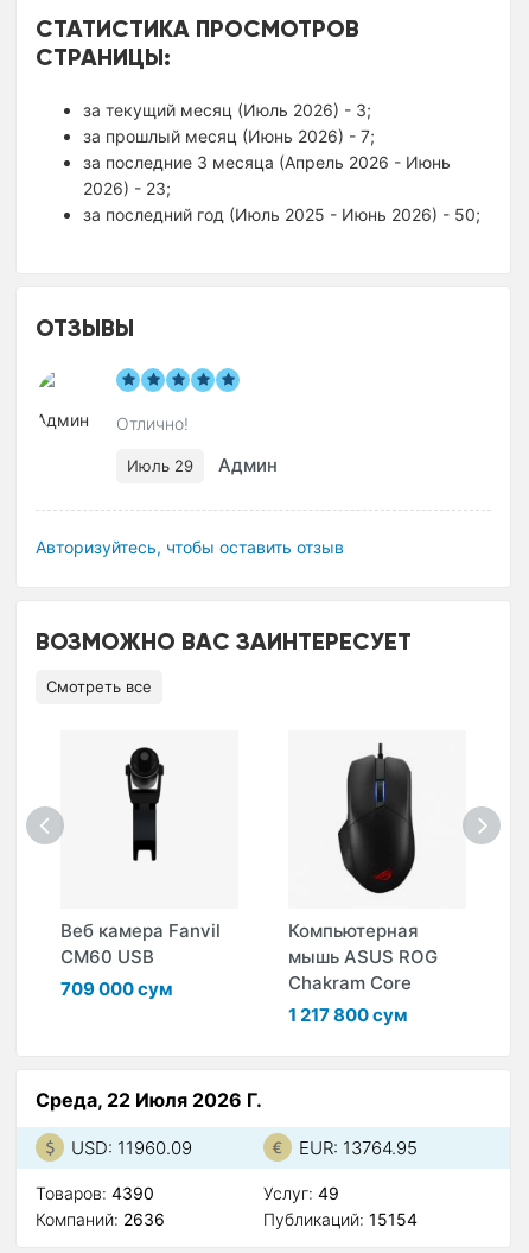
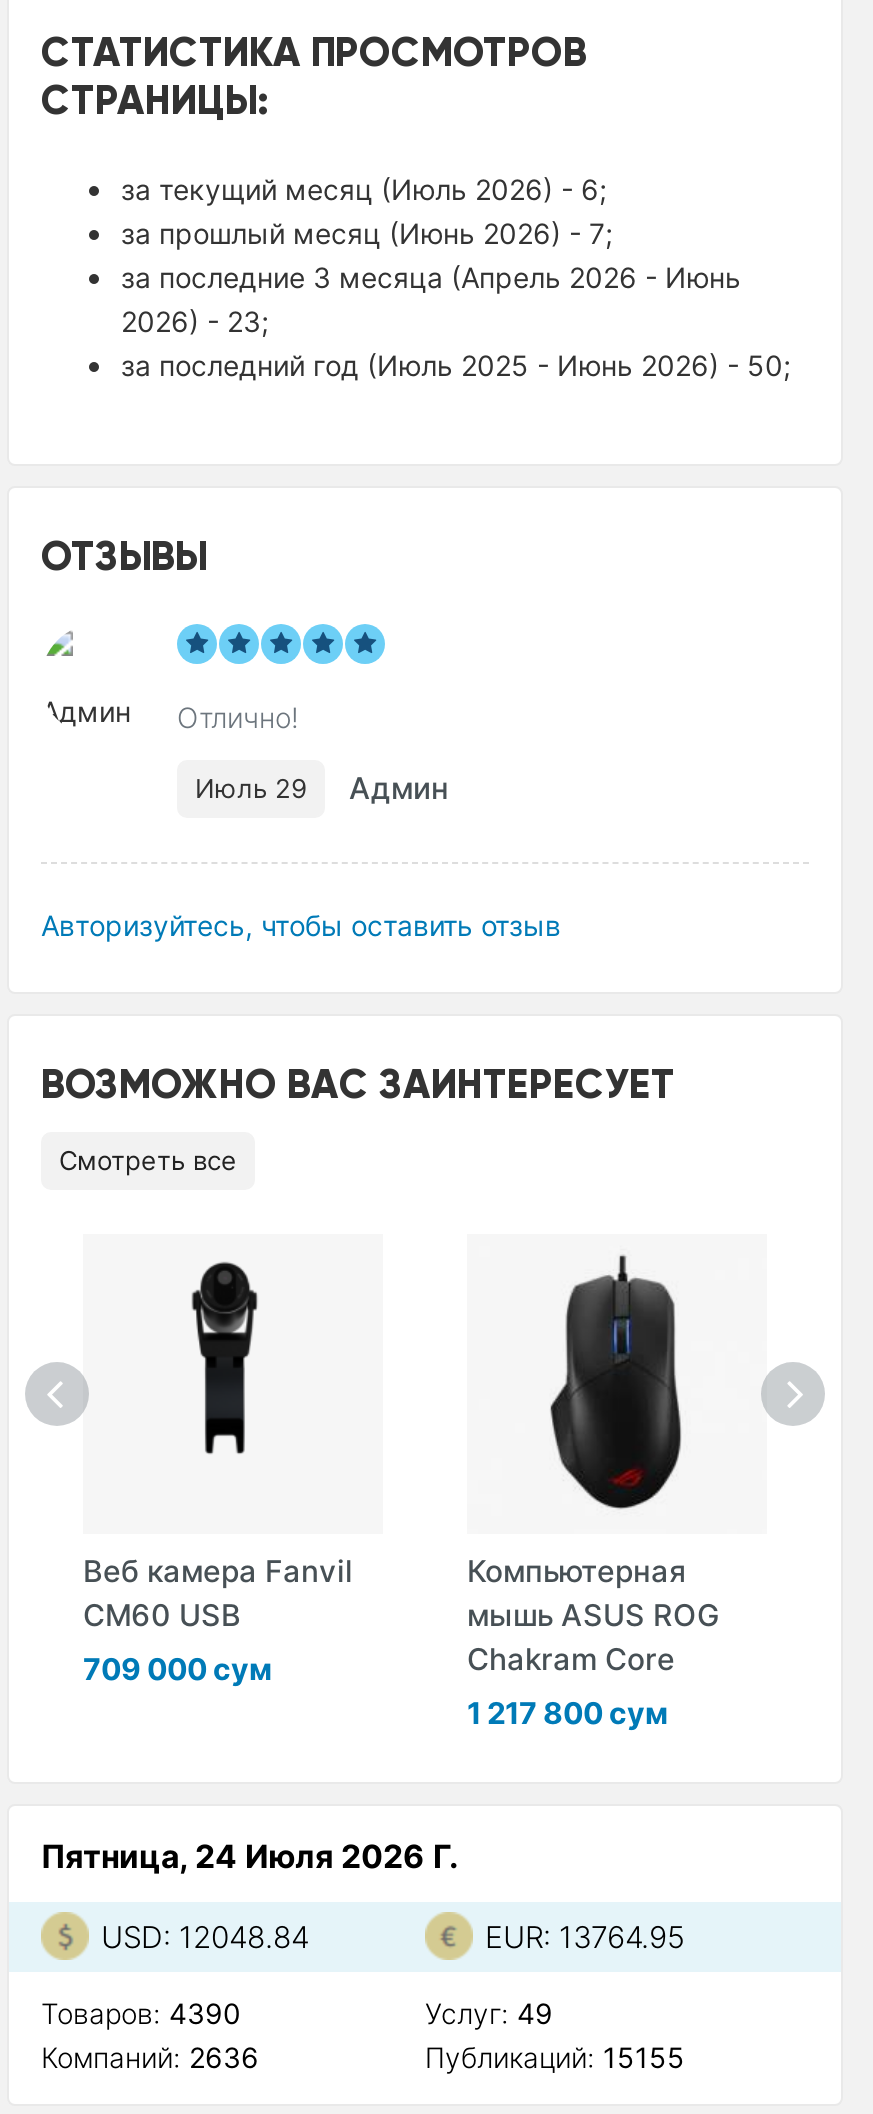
- за текущий месяц (Июль 2026) - 3;
+ за текущий месяц (Июль 2026) - 6;

- Среда, 22 Июля 2026 Г.
+ Пятница, 24 Июля 2026 Г.

- USD: 11960.09
+ USD: 12048.84

- Публикаций: 15154
+ Публикаций: 15155
